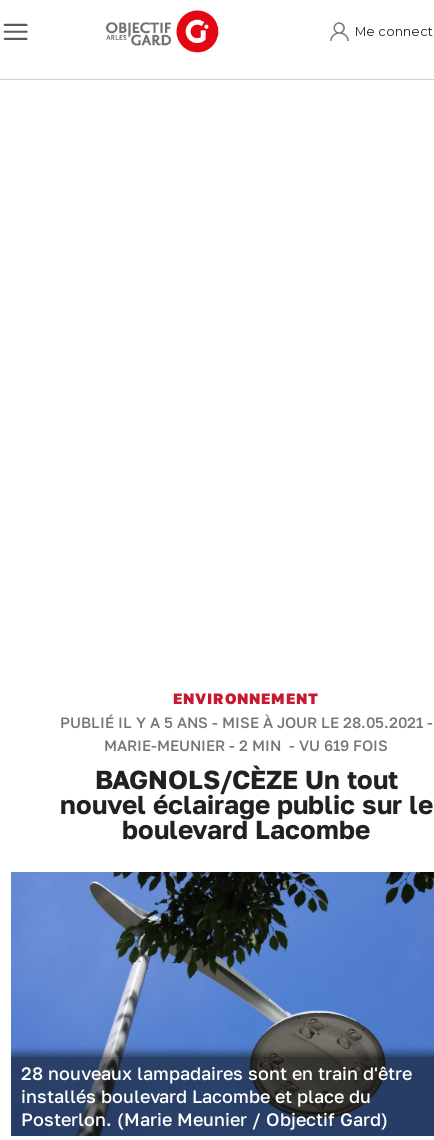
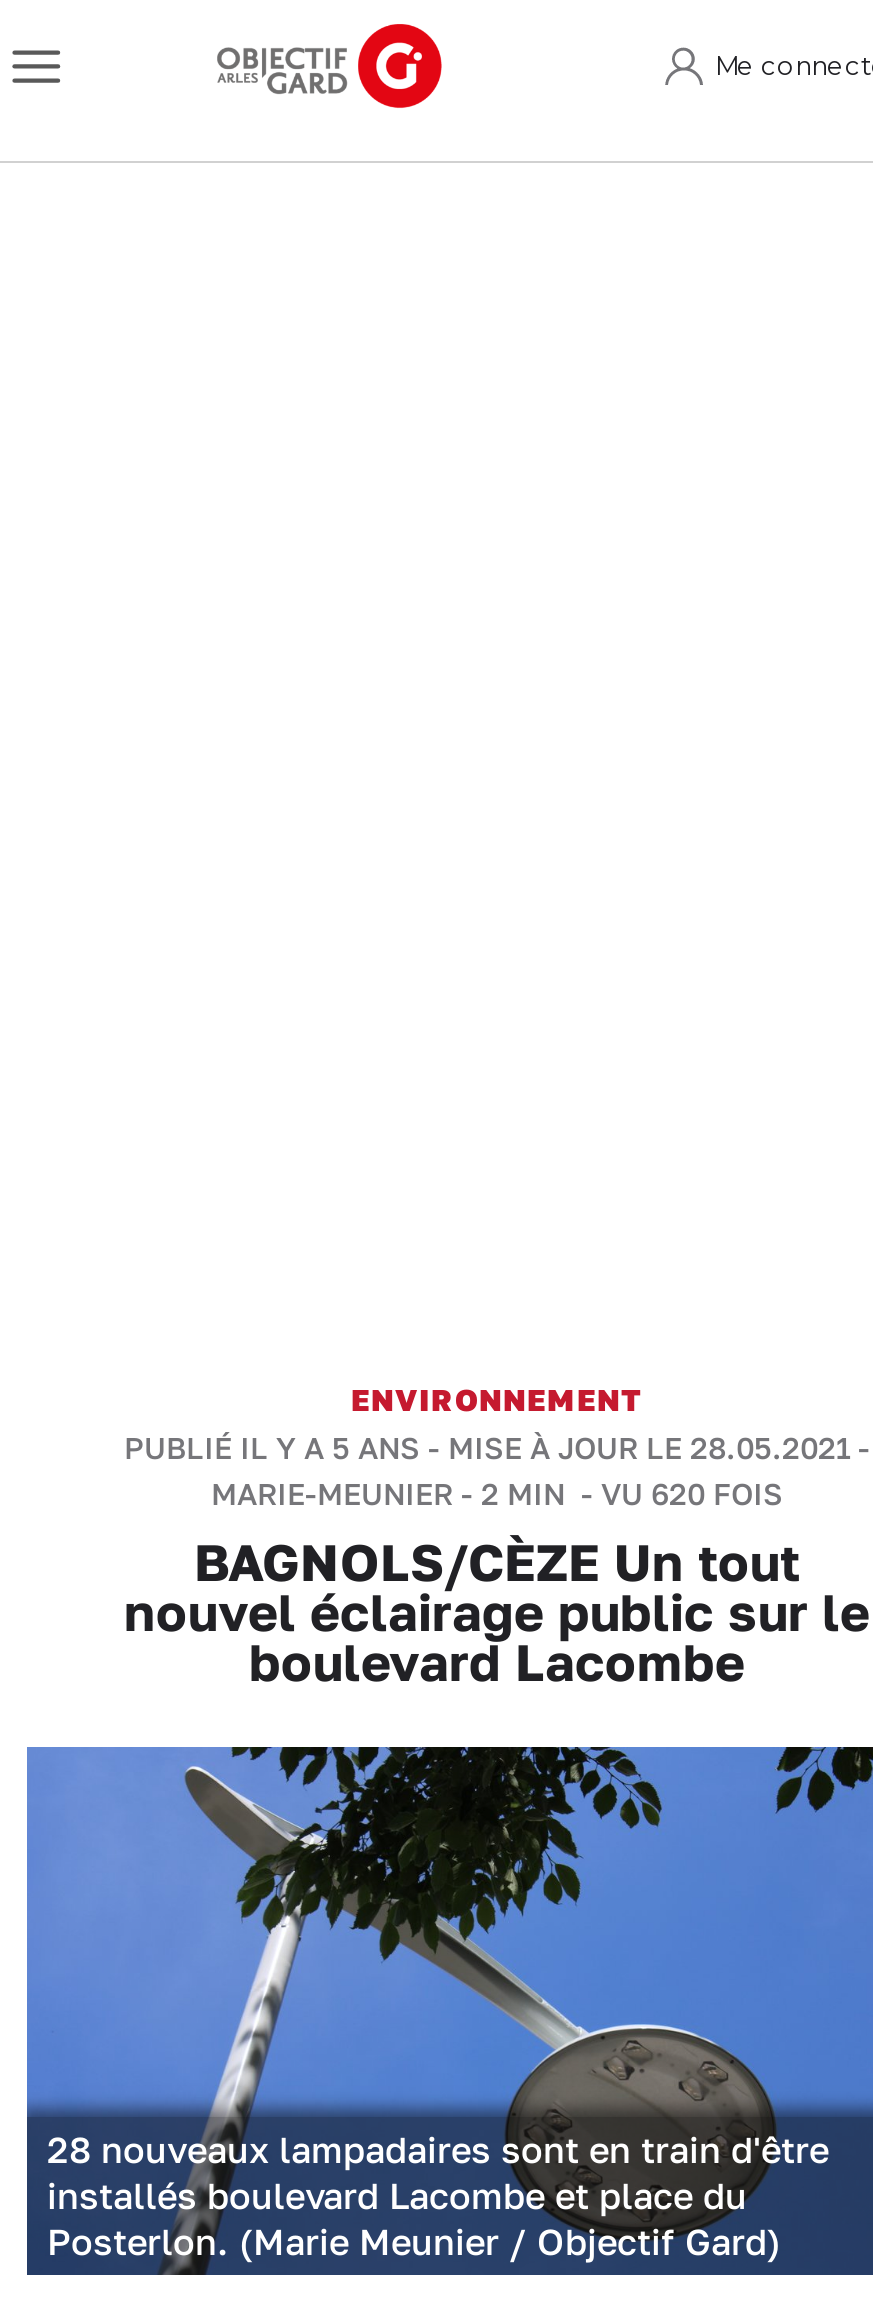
- MARIE-MEUNIER - 2 MIN - VU 619 FOIS
+ MARIE-MEUNIER - 2 MIN - VU 620 FOIS
